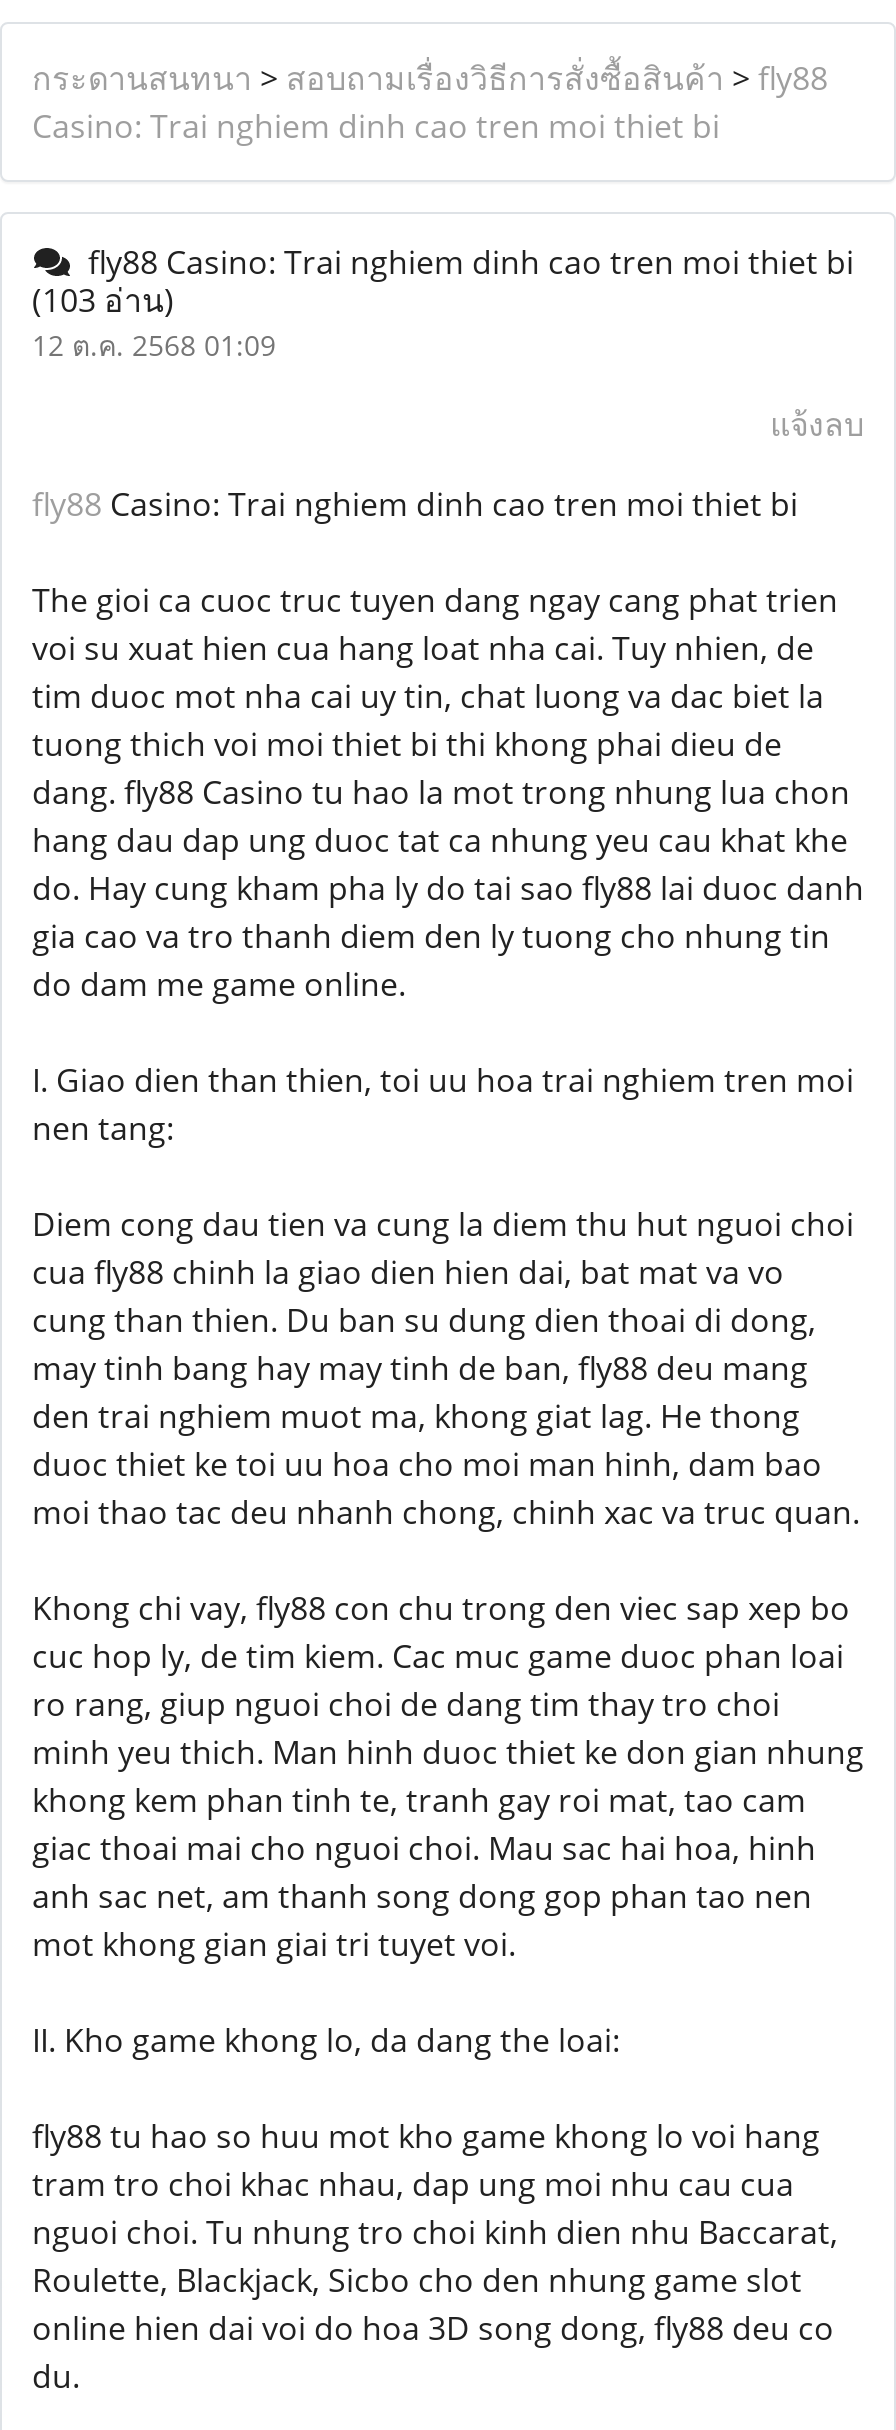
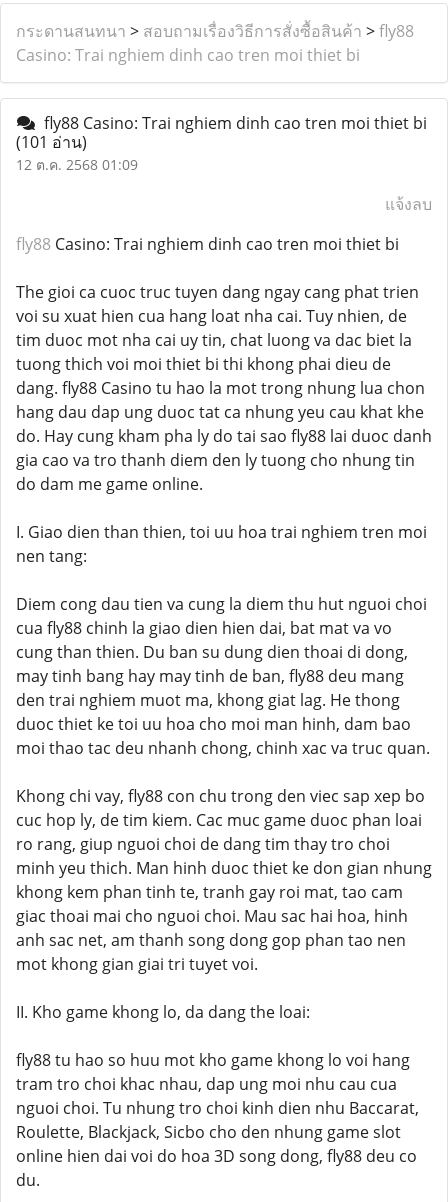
- (103 อ่าน)
+ (101 อ่าน)
